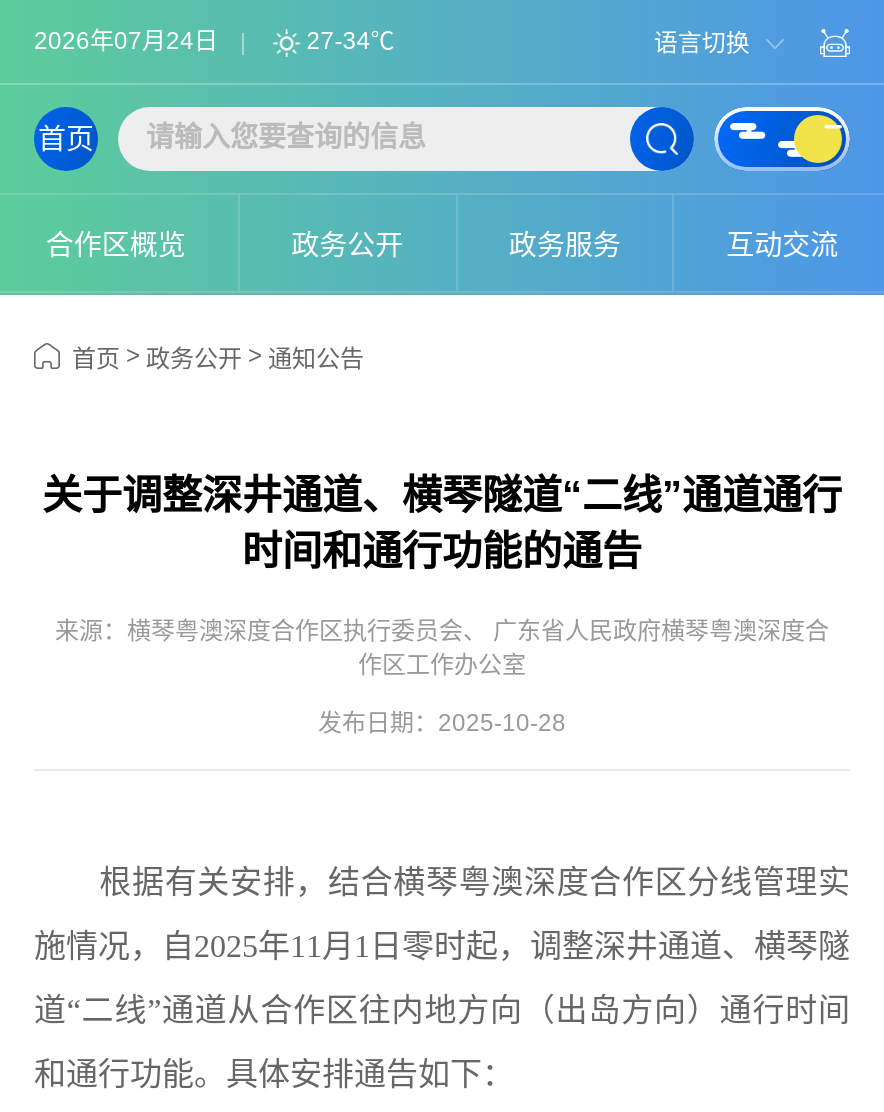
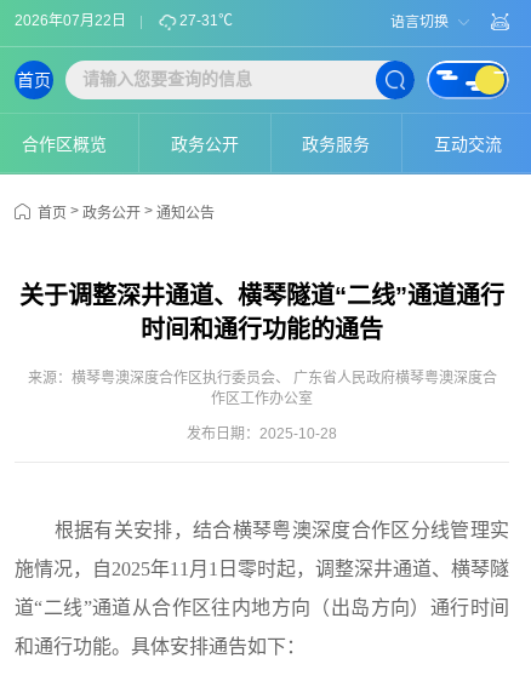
- 2026年07月24日
+ 2026年07月22日

- 27-34℃
+ 27-31℃
